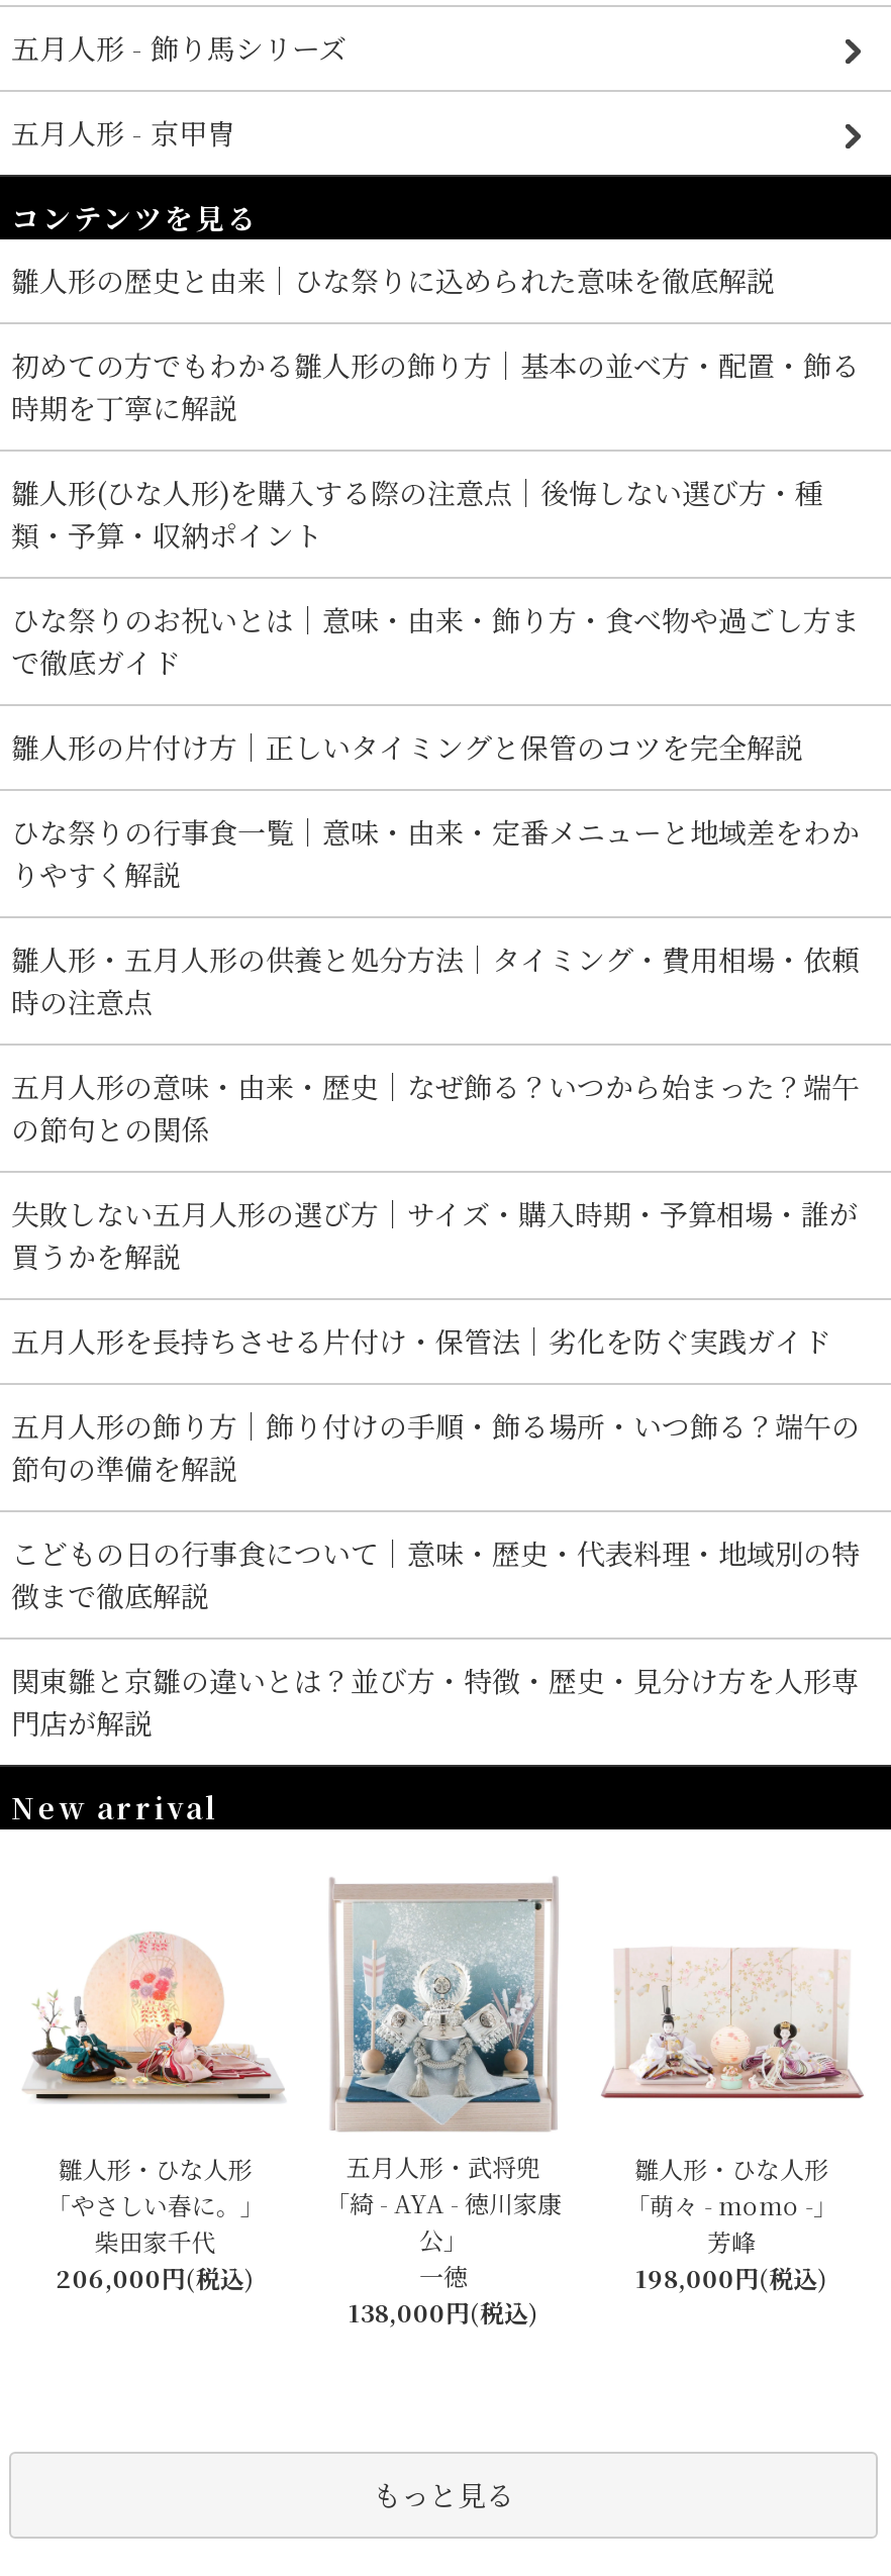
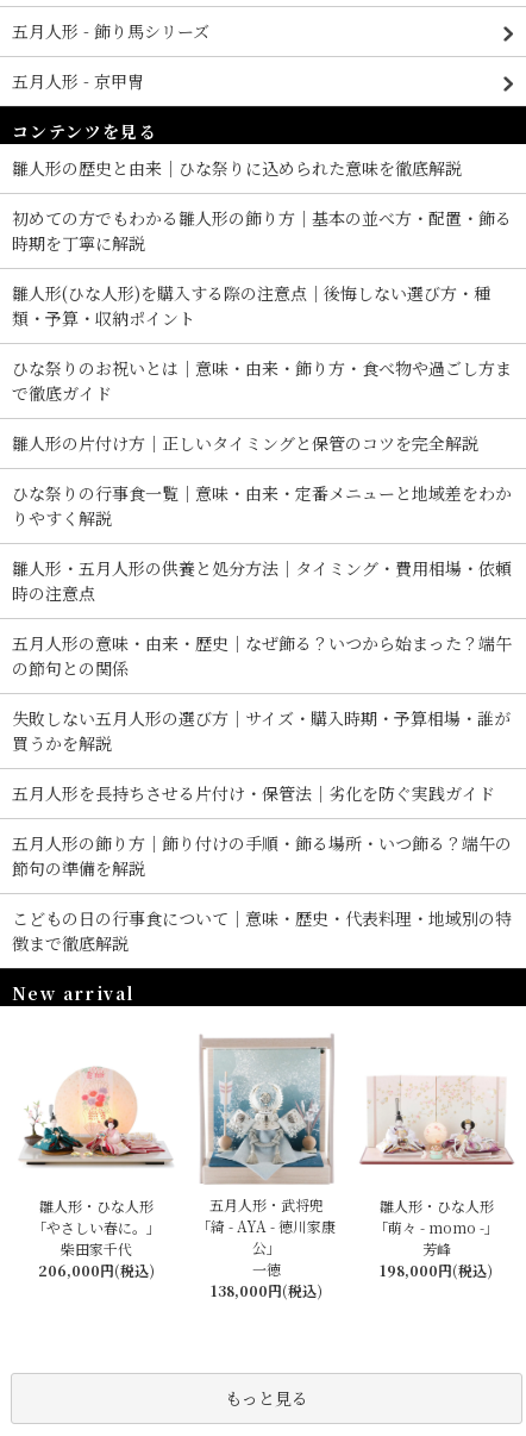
- 関東雛と京雛の違いとは？並び方・特徴・歴史・見分け方を人形専
- 門店が解説
